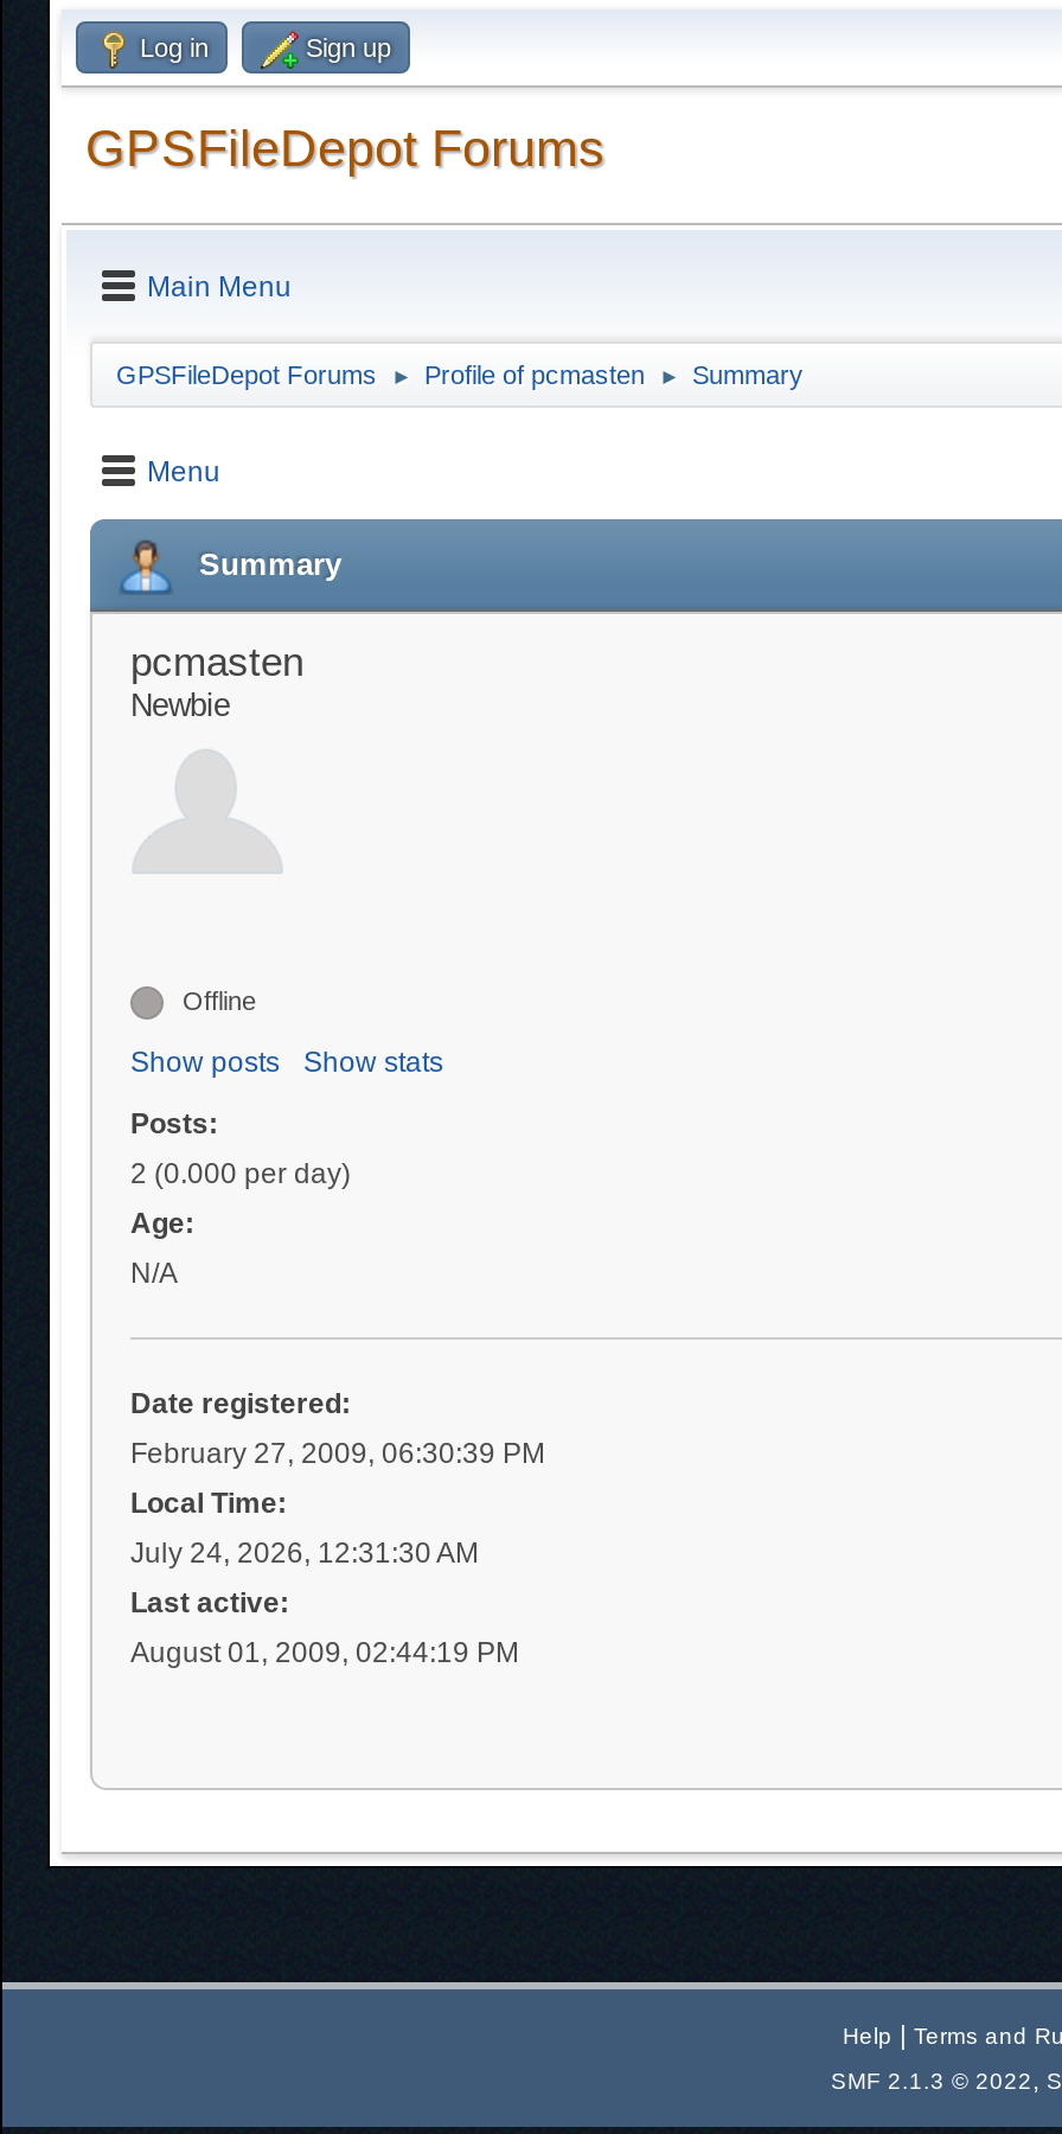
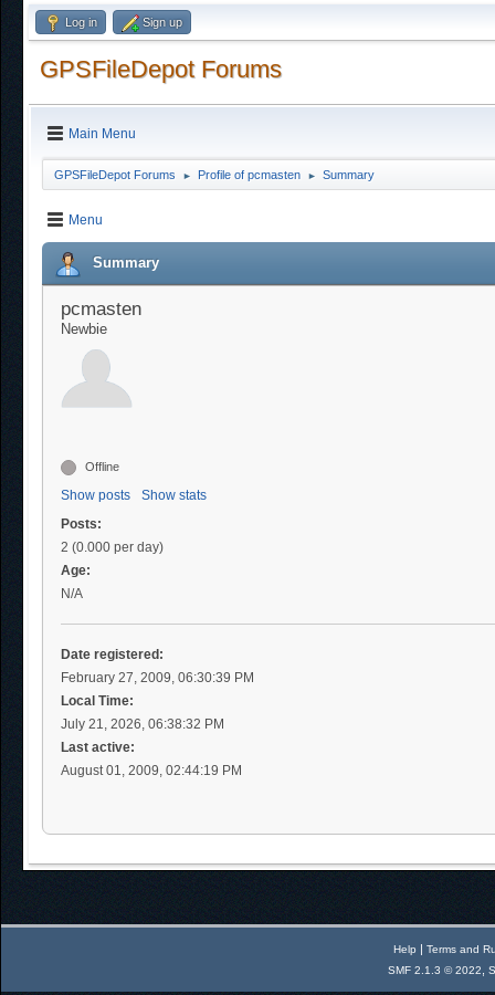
- July 24, 2026, 12:31:30 AM
+ July 21, 2026, 06:38:32 PM
